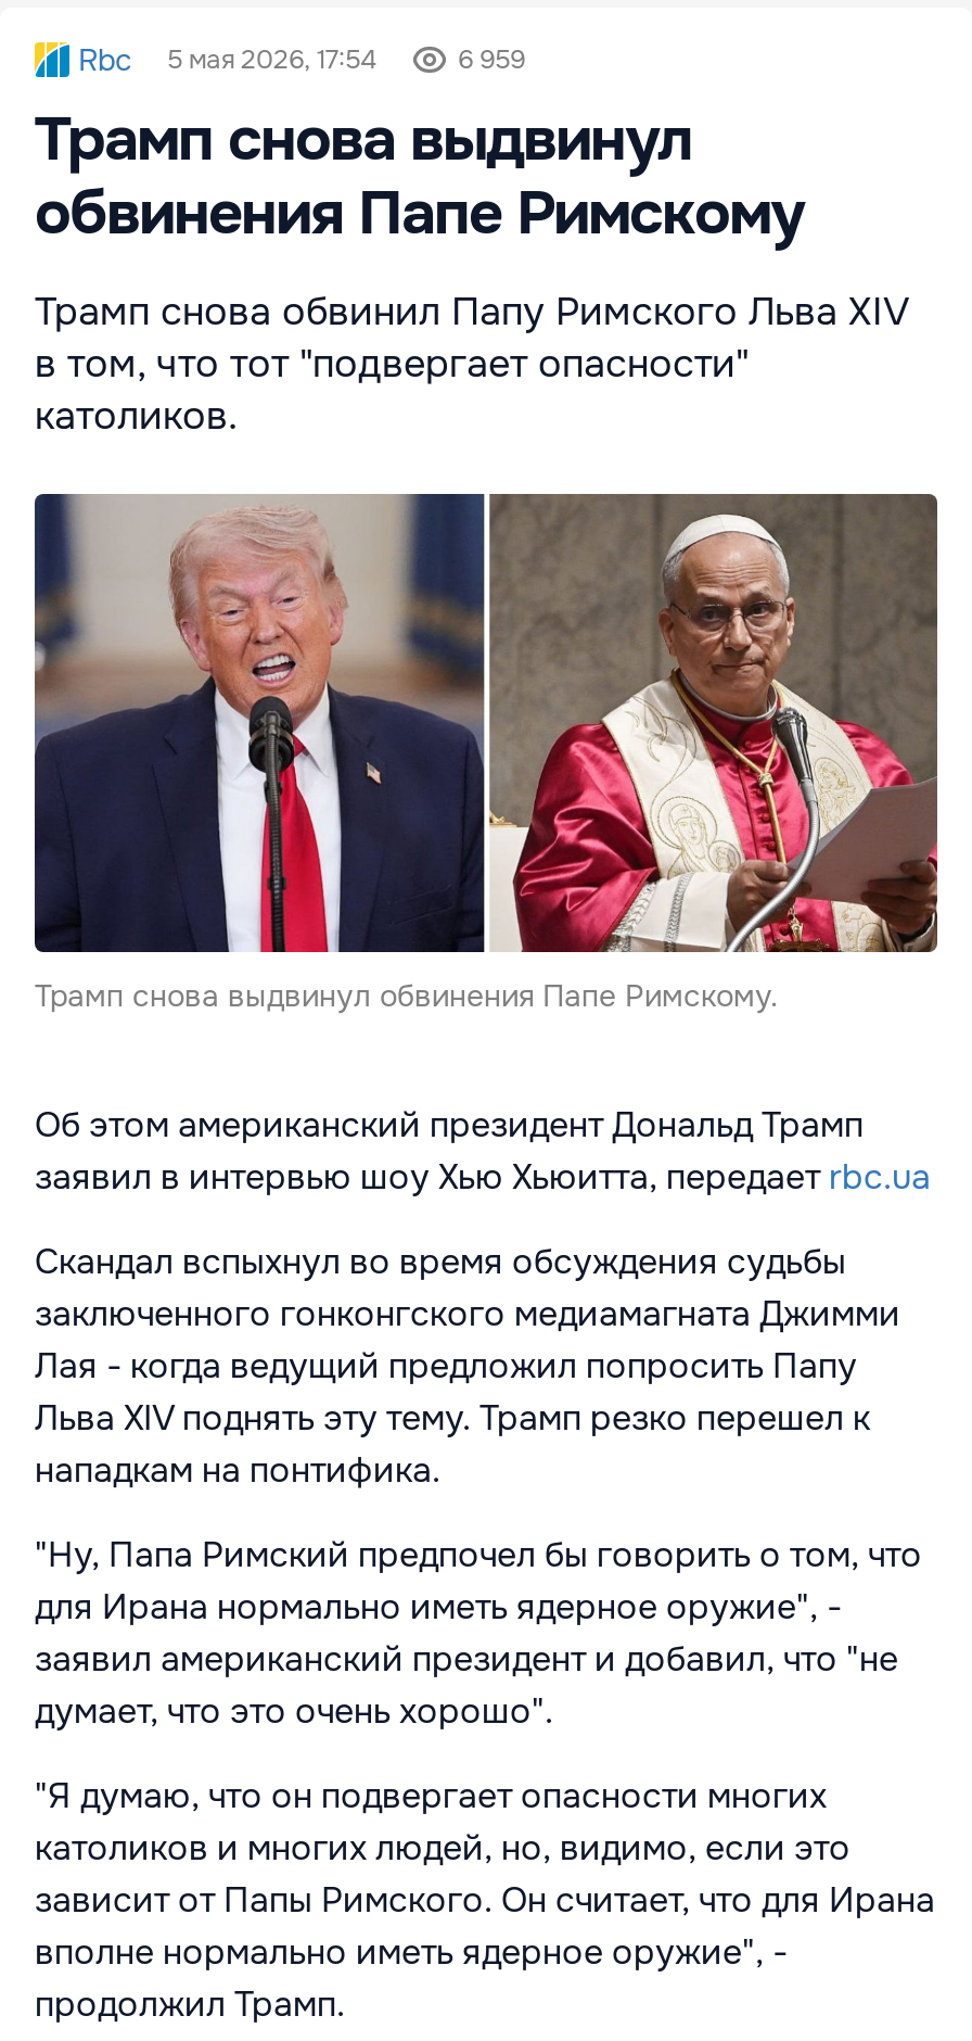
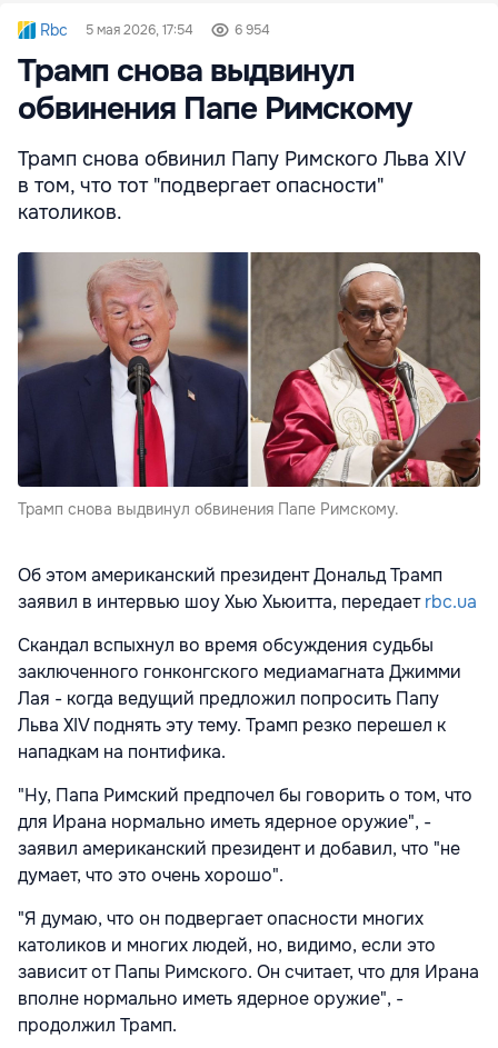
- 6 959
+ 6 954
